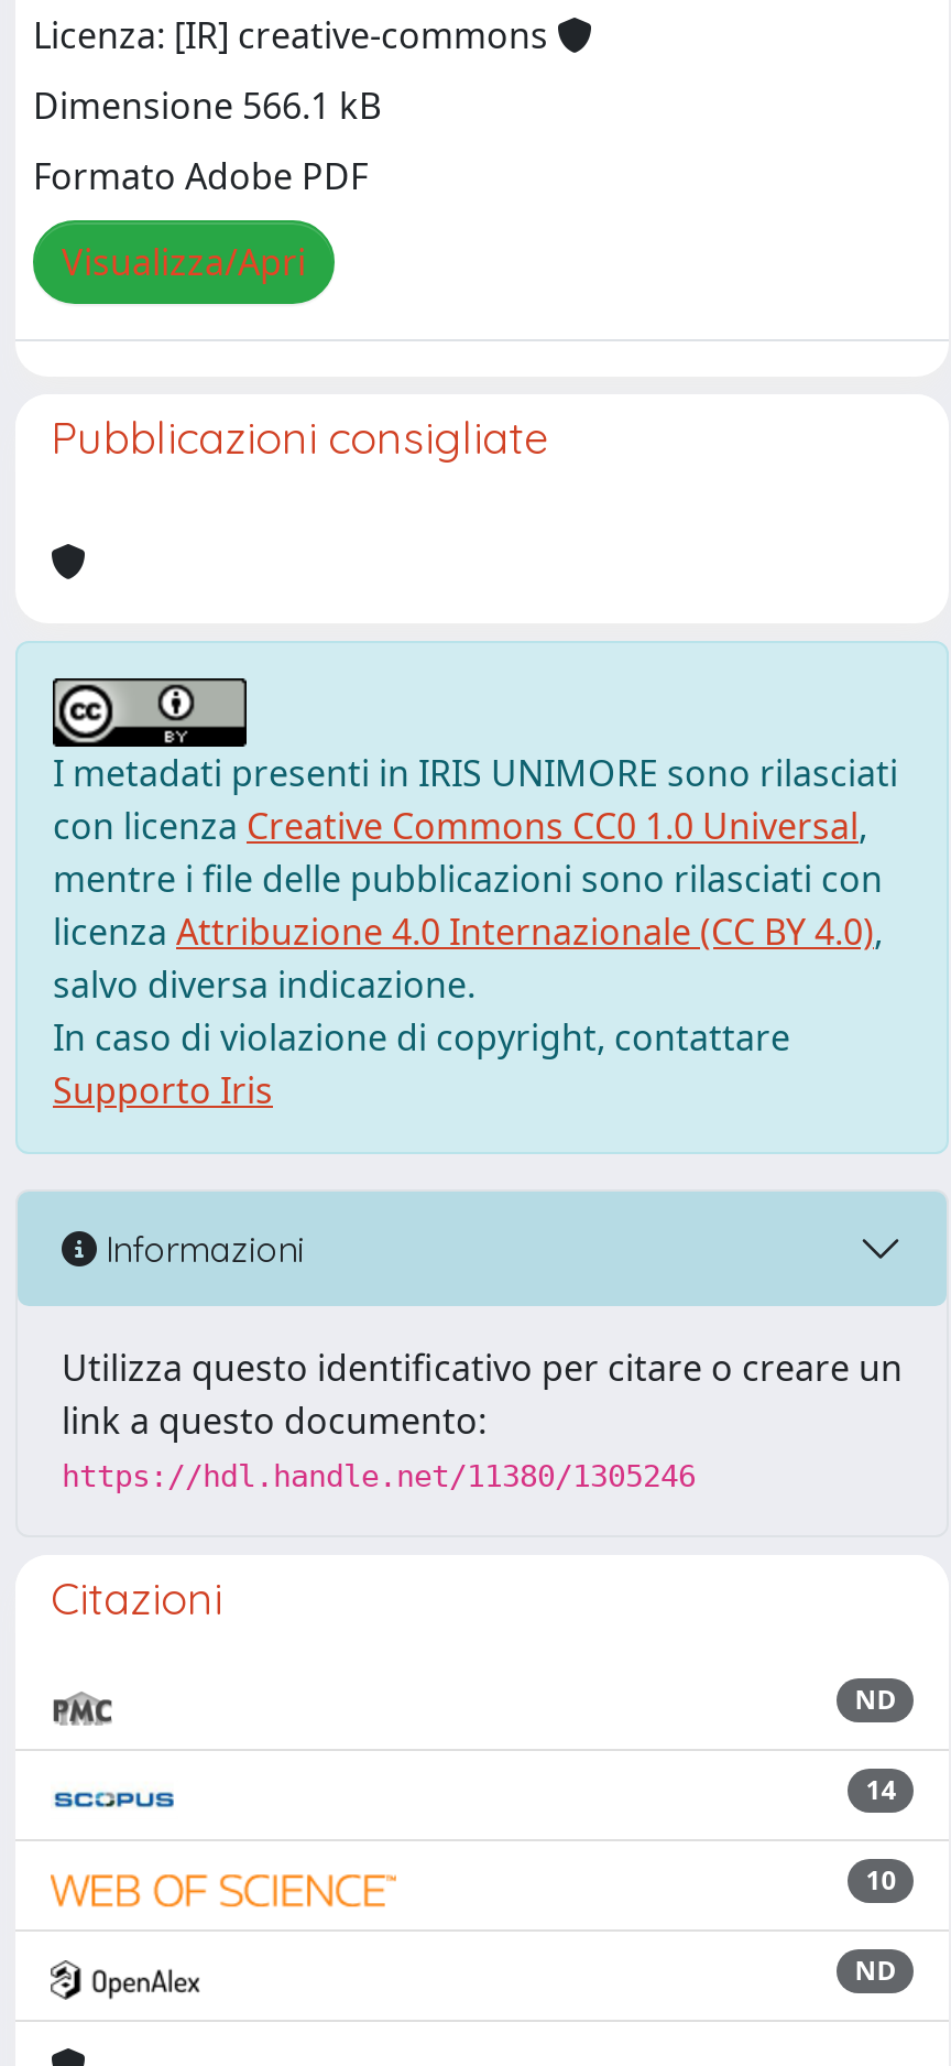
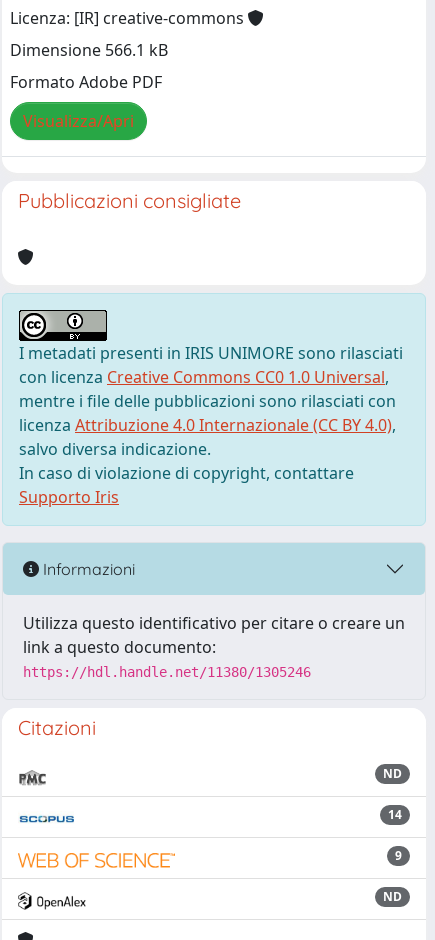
- 10
+ 9
